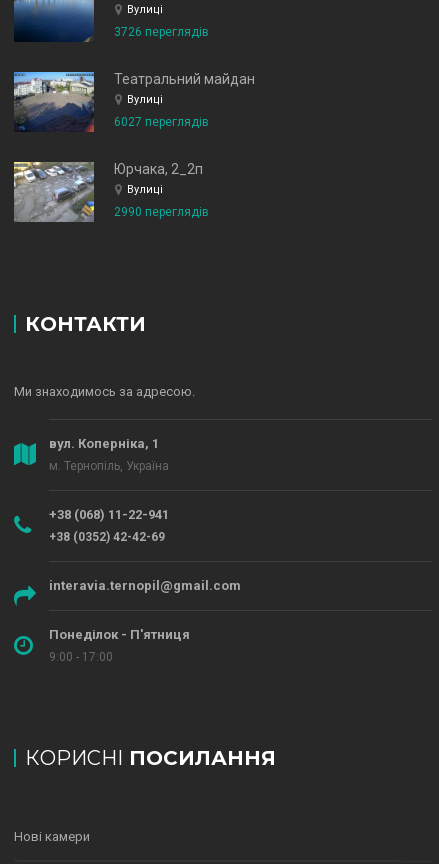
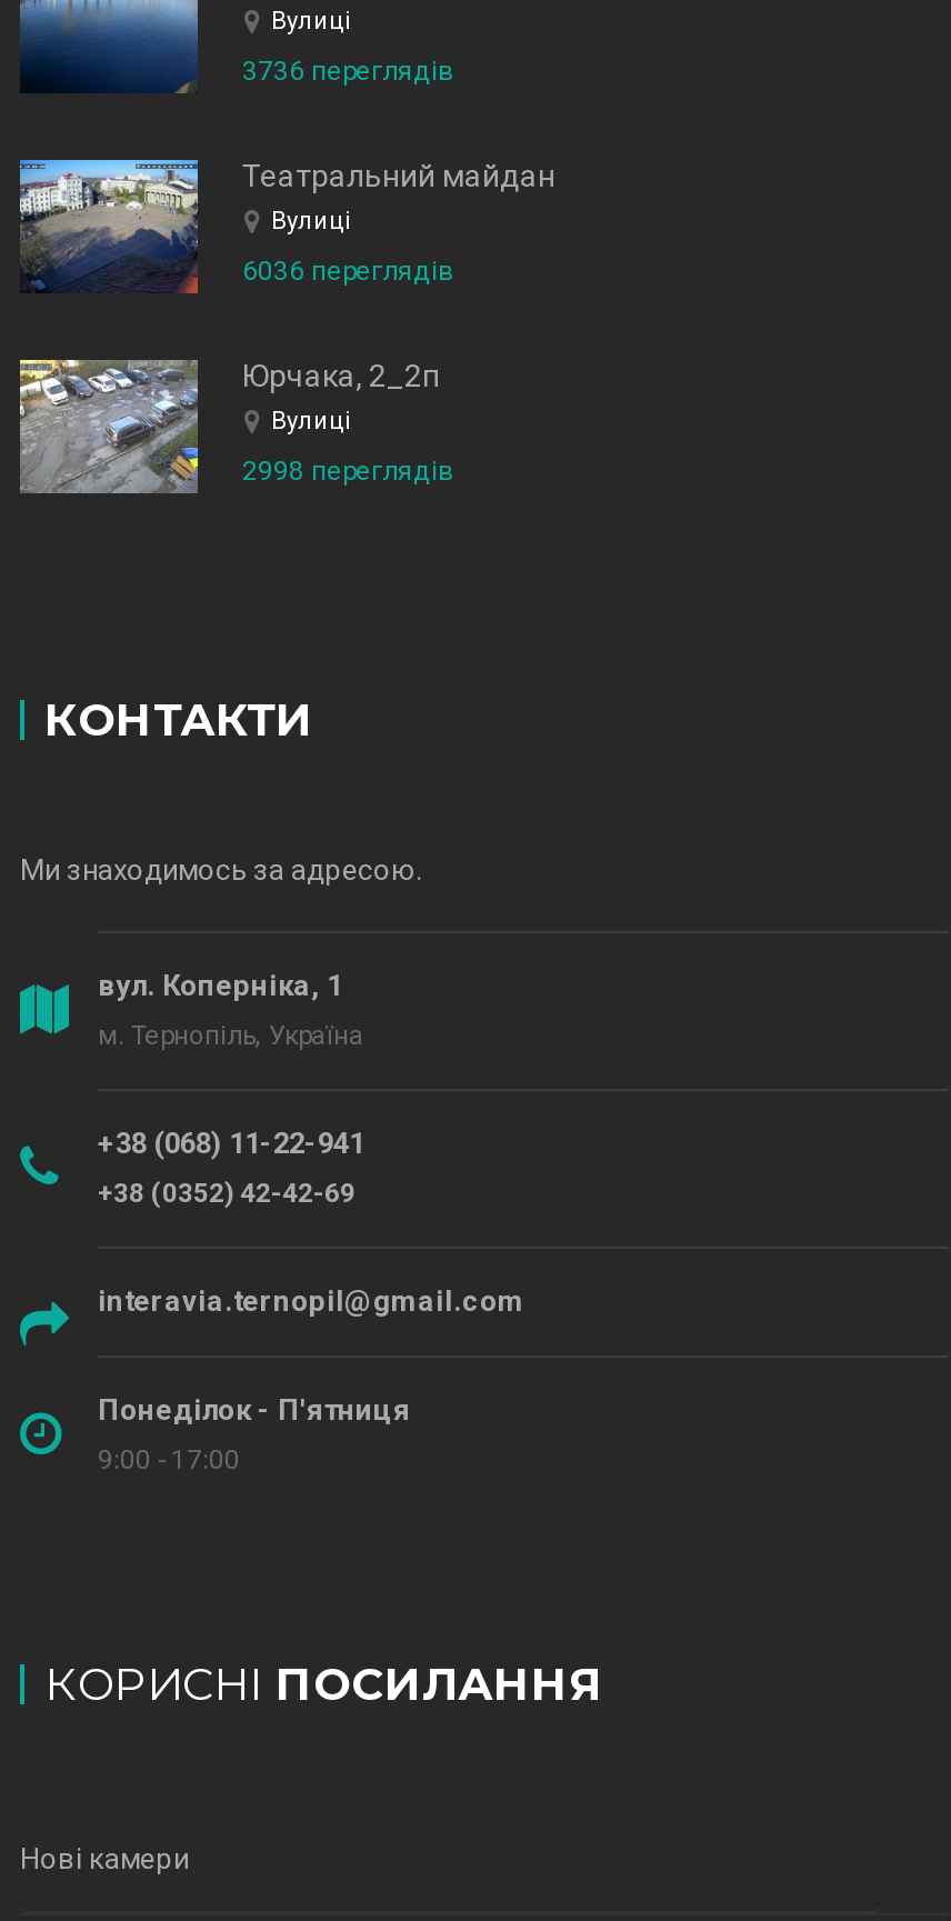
- 3726 переглядів
+ 3736 переглядів

- 6027 переглядів
+ 6036 переглядів

- 2990 переглядів
+ 2998 переглядів
